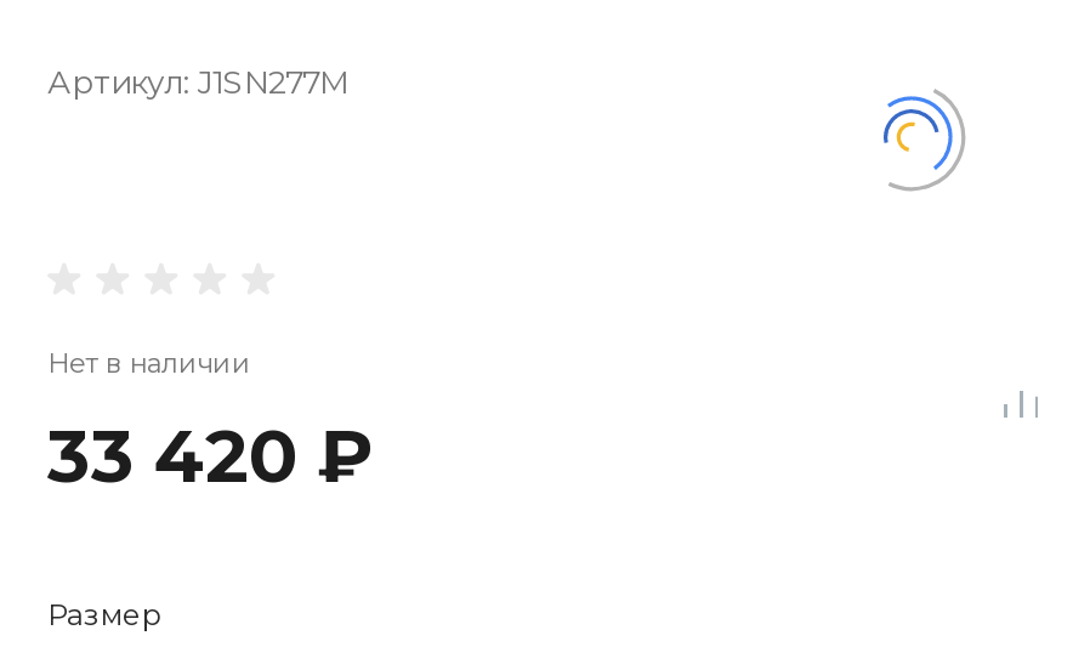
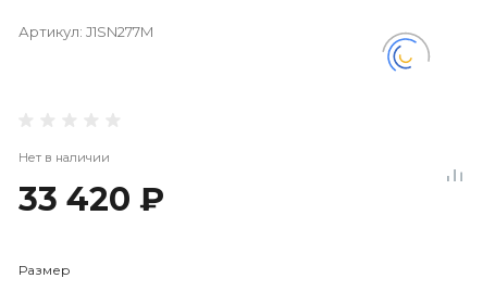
- [image]
+ [image]
